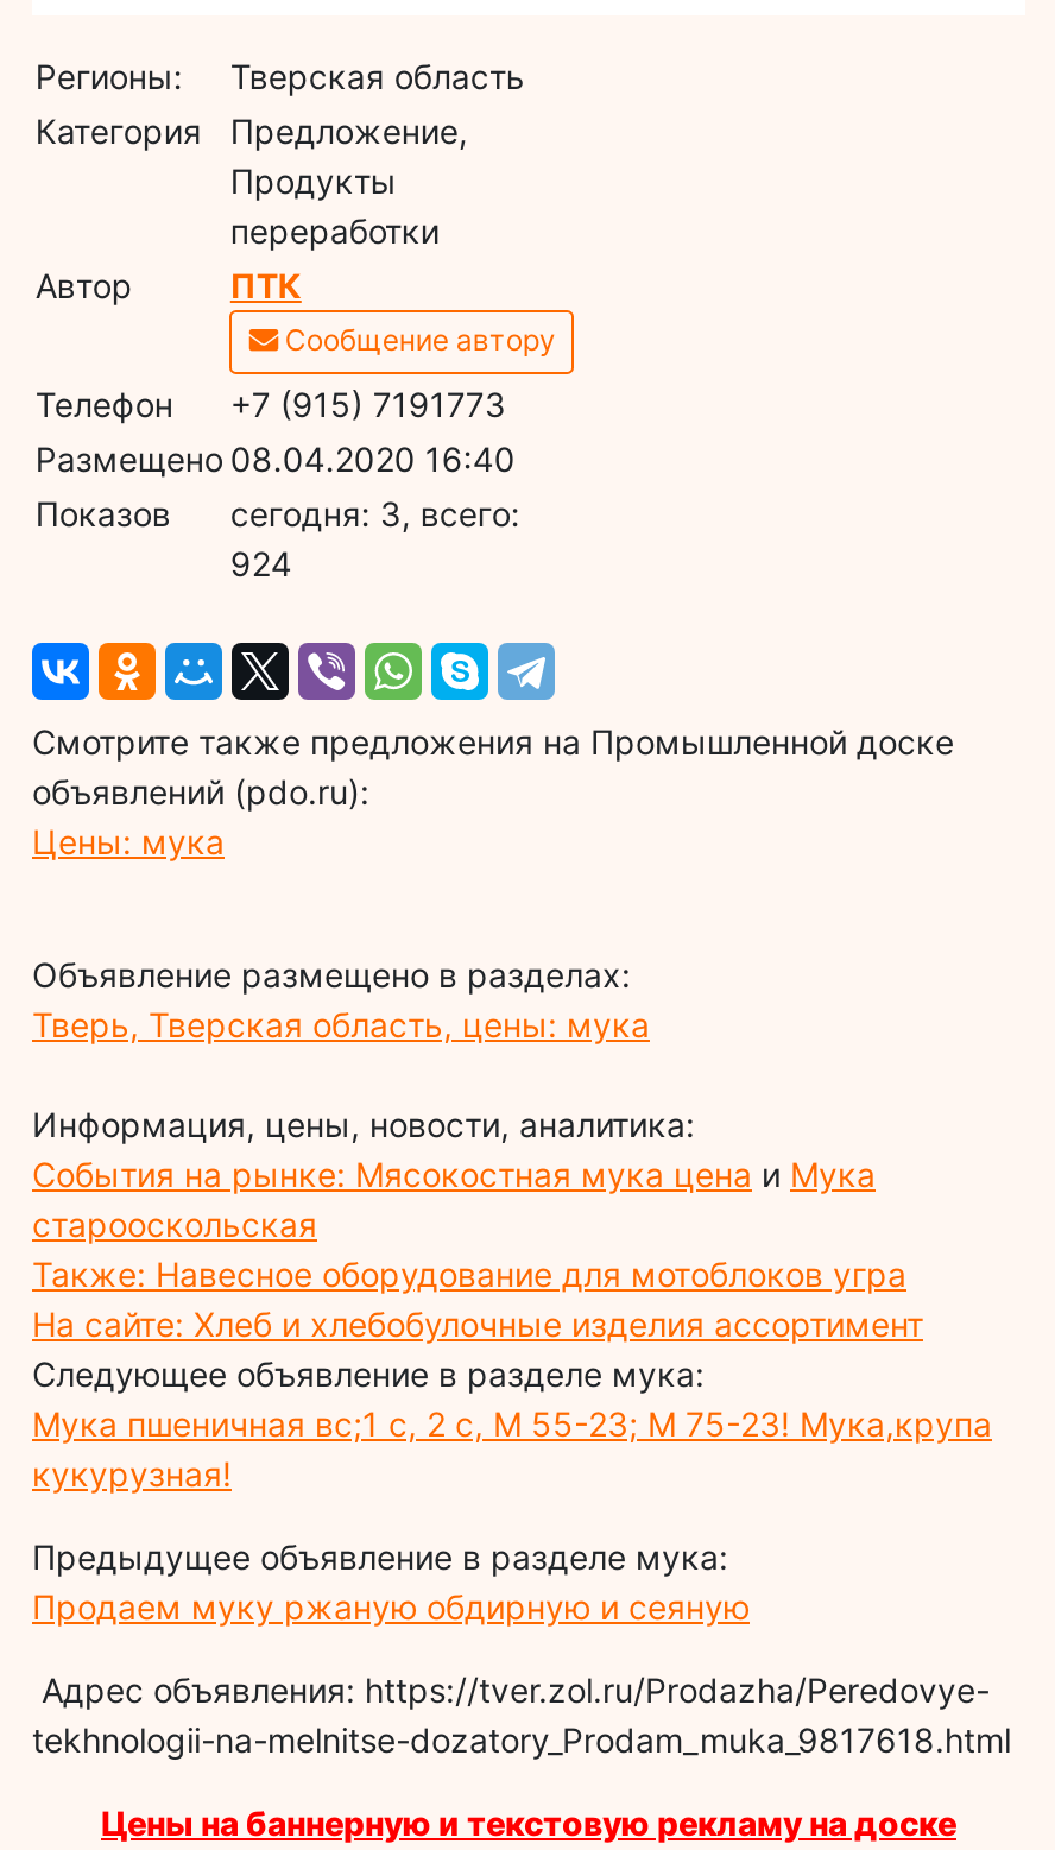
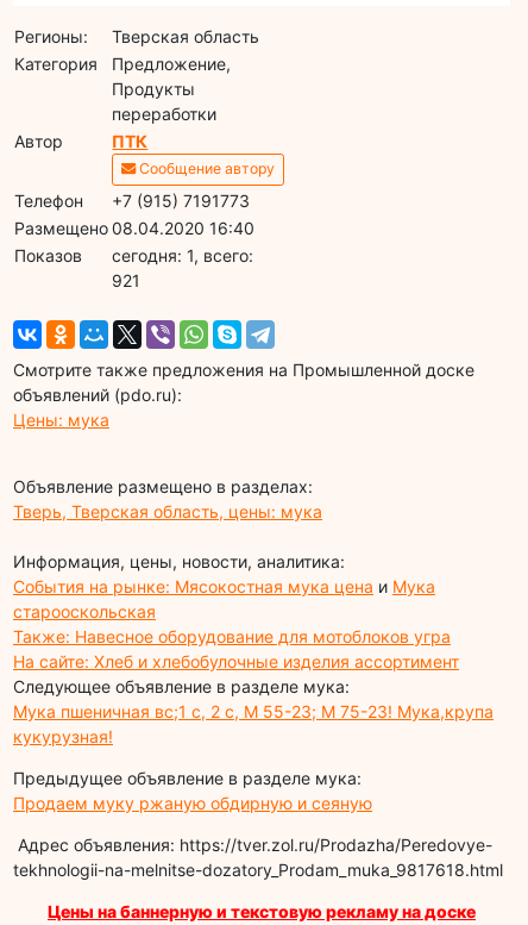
- cегодня: 3, всего:
+ cегодня: 1, всего:

- 924
+ 921
